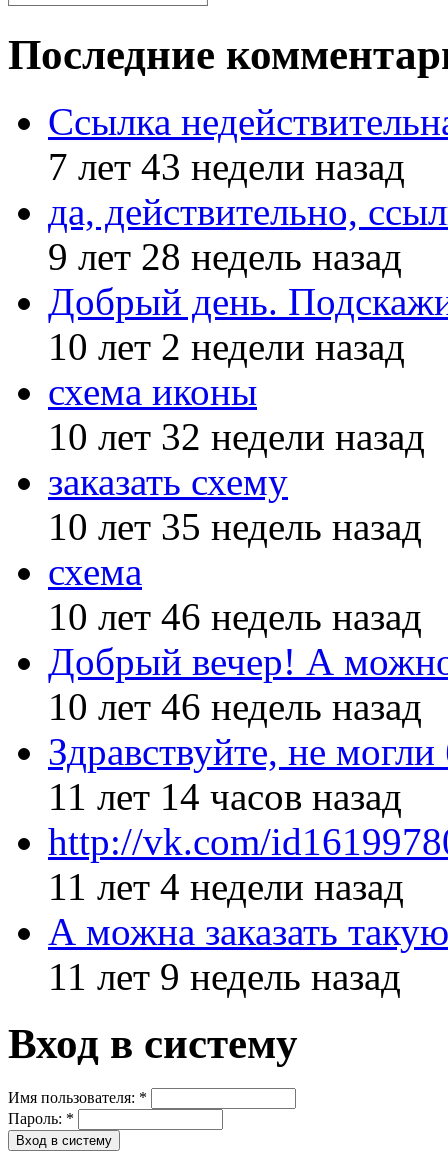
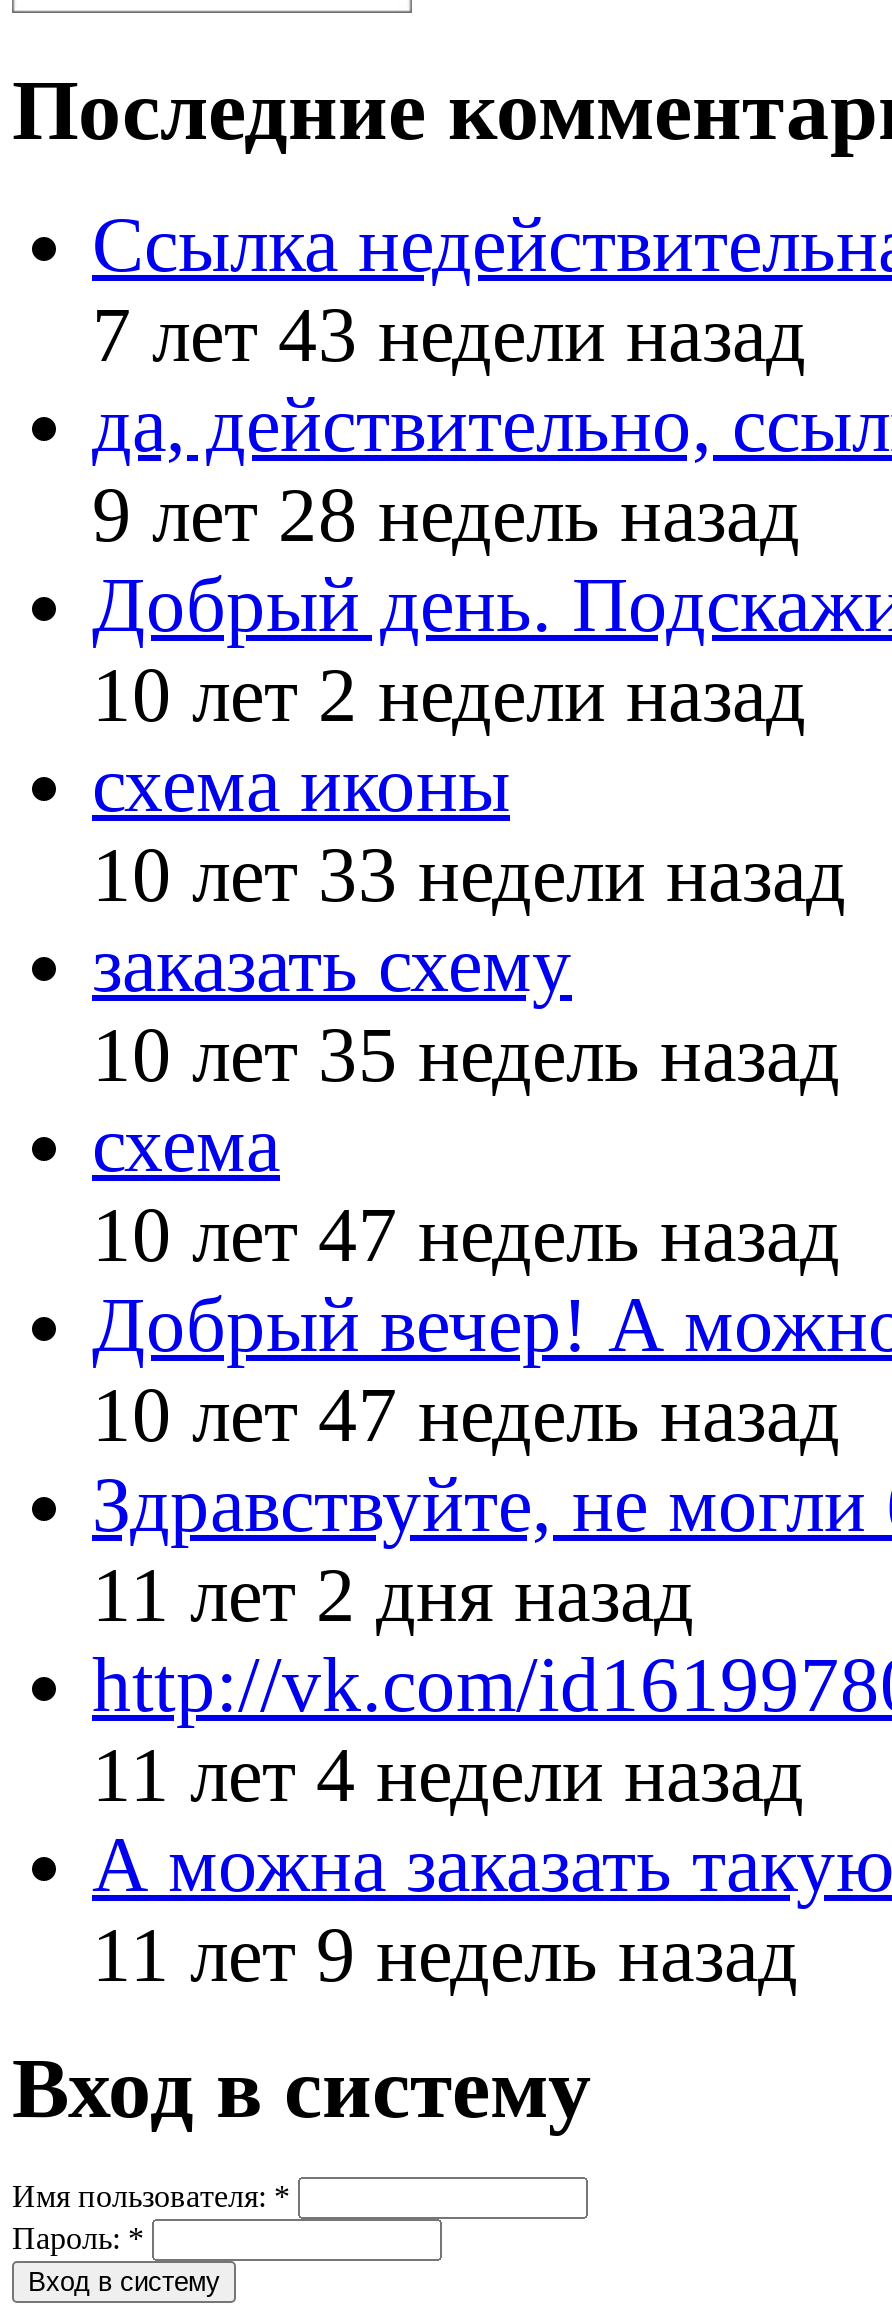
- 10 лет 32 недели назад
+ 10 лет 33 недели назад

- 10 лет 46 недель назад
+ 10 лет 47 недель назад

- 10 лет 46 недель назад
+ 10 лет 47 недель назад

- 11 лет 14 часов назад
+ 11 лет 2 дня назад
